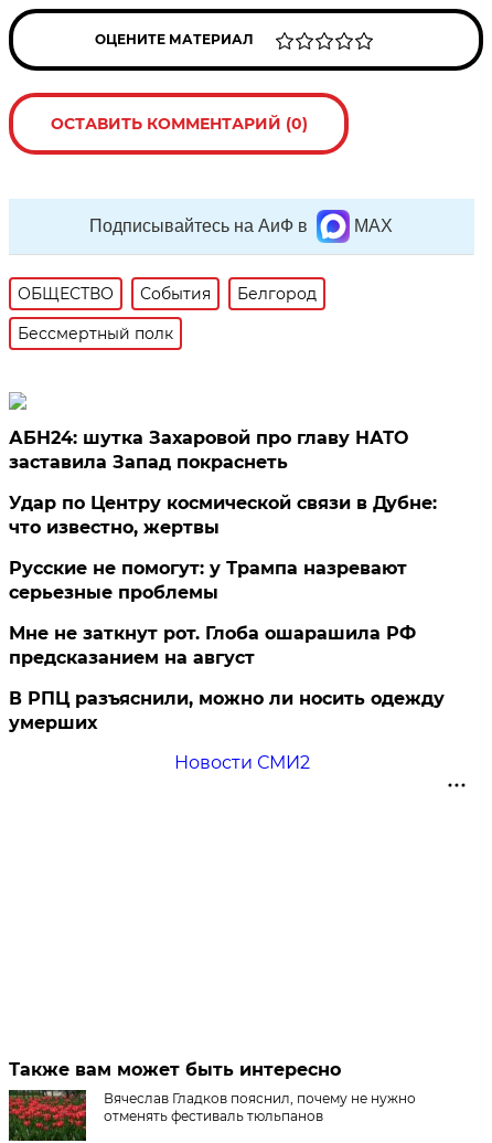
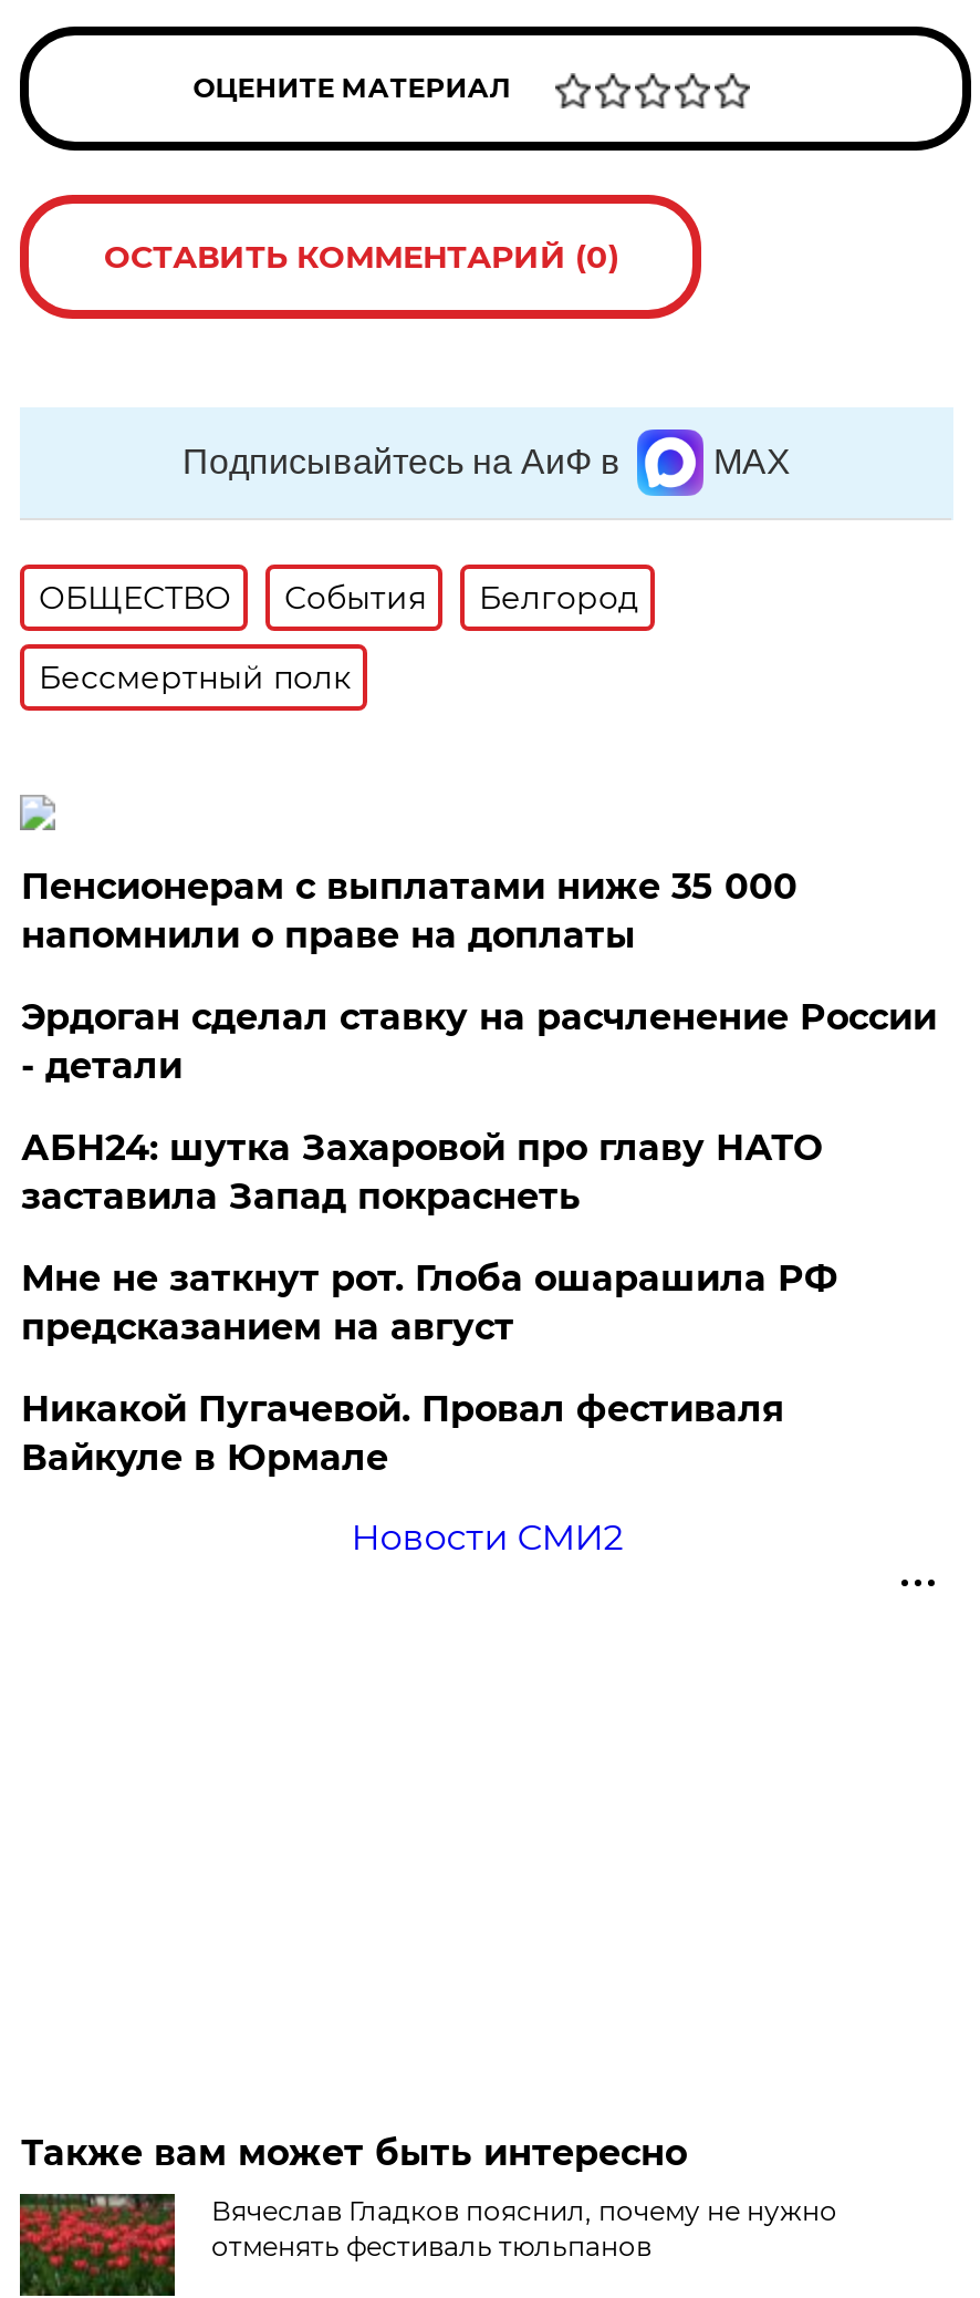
+ Пенсионерам с выплатами ниже 35 000
+ напомнили о праве на доплаты
+ Эрдоган сделал ставку на расчленение России
+ - детали

moved down: АБН24: шутка Захаровой про главу НАТО | заставила Запад покраснеть

- Удар по Центру космической связи в Дубне:
- что известно, жертвы
- Русские не помогут: у Трампа назревают
- серьезные проблемы

- В РПЦ разъяснили, можно ли носить одежду
- умерших
+ Никакой Пугачевой. Провал фестиваля
+ Вайкуле в Юрмале
